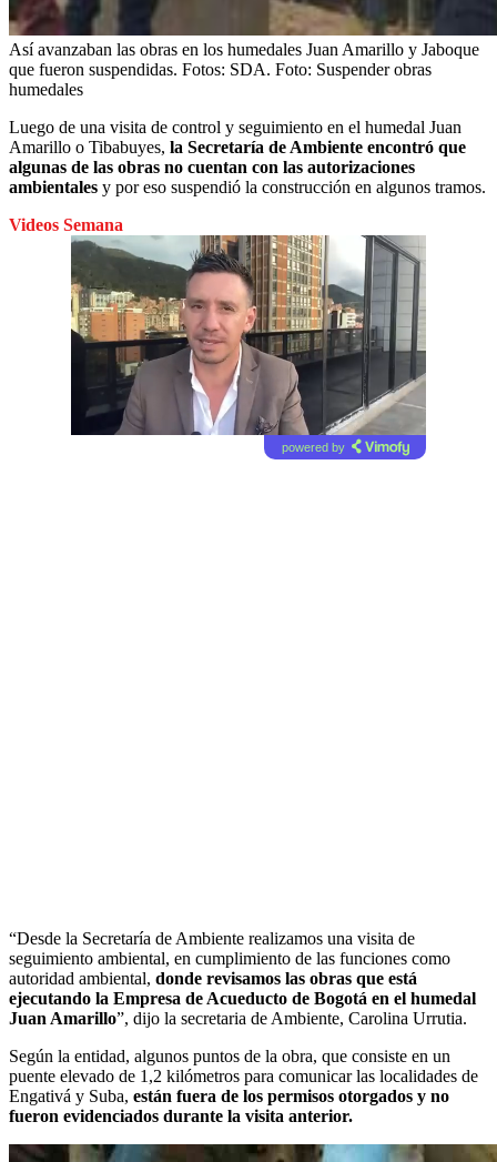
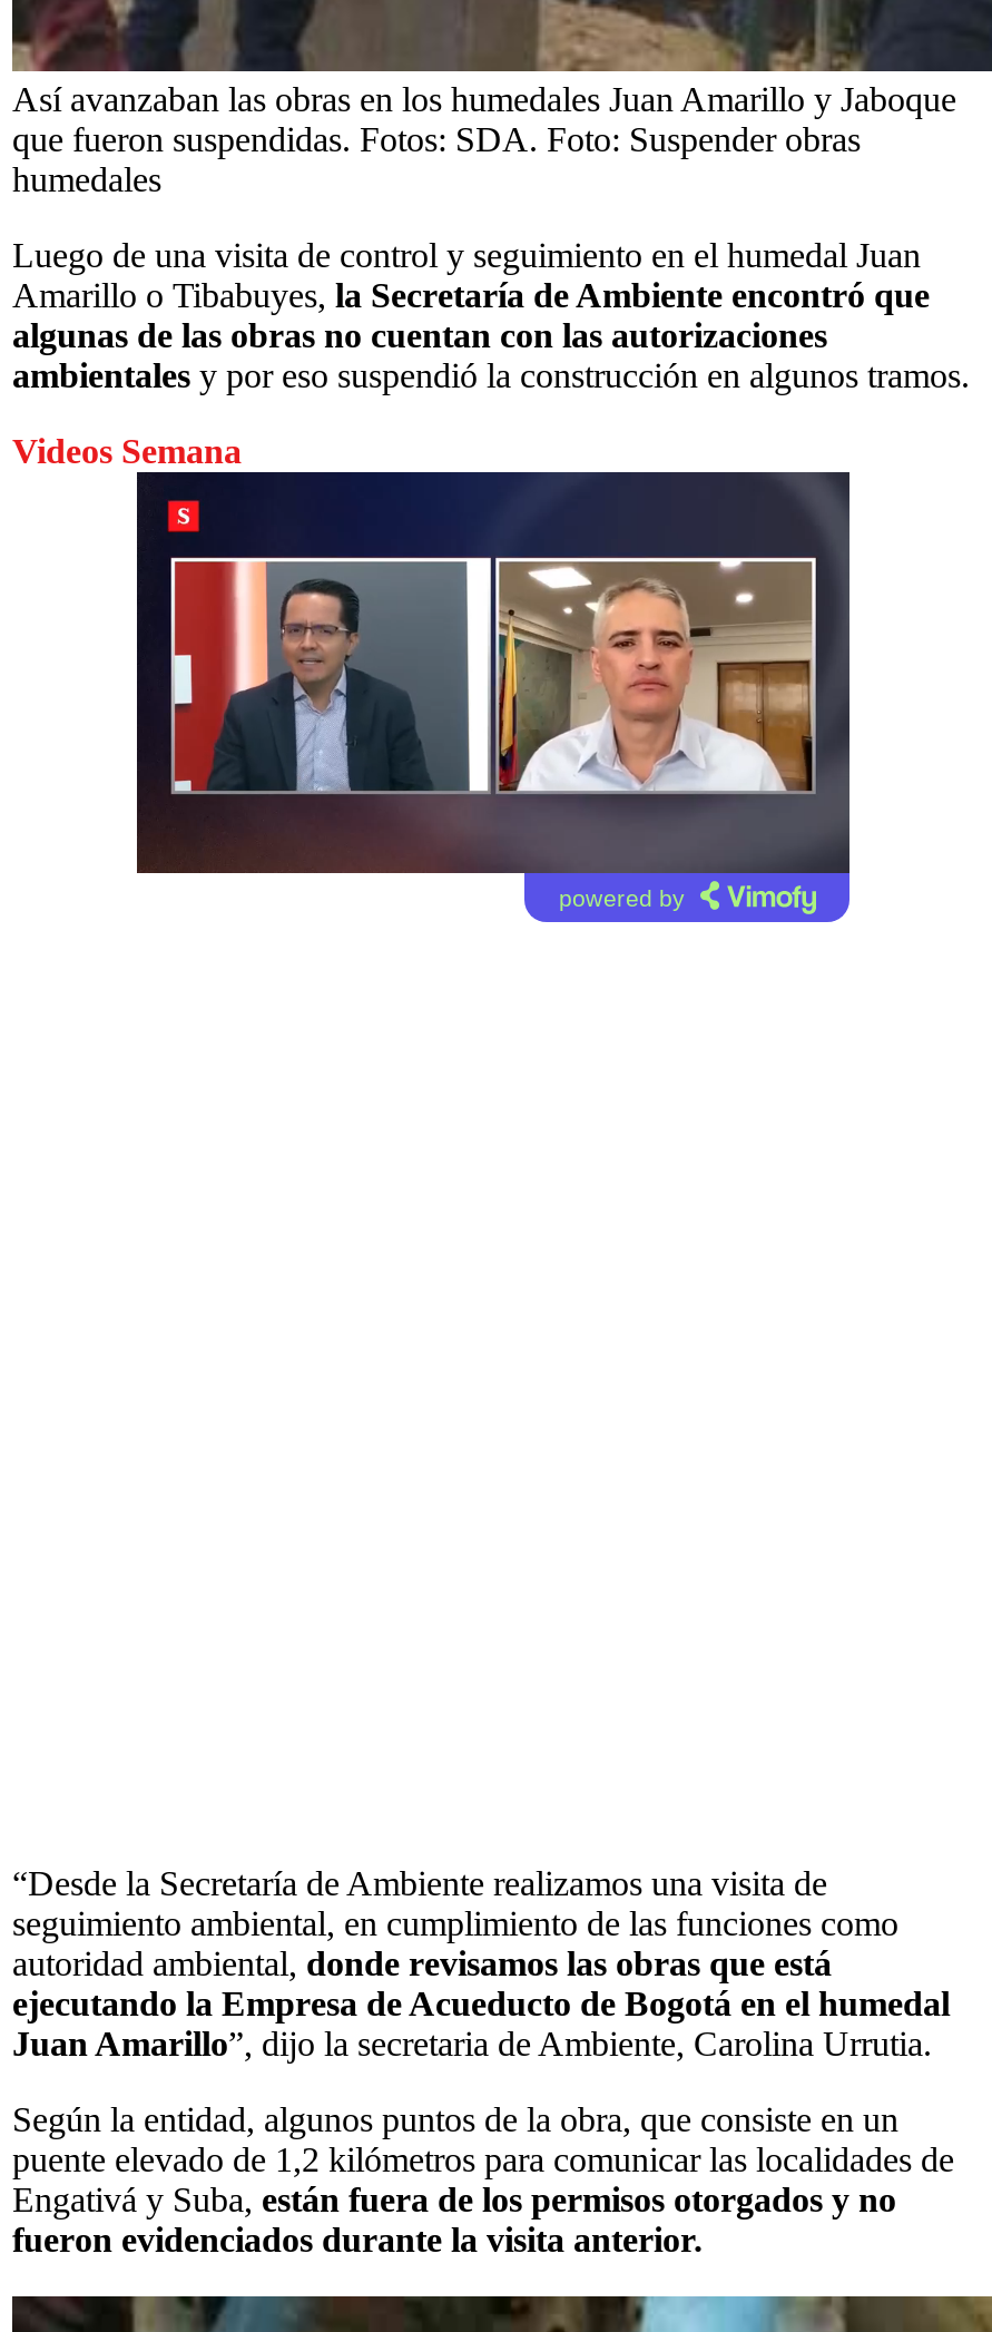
- [image]
+ [image]
